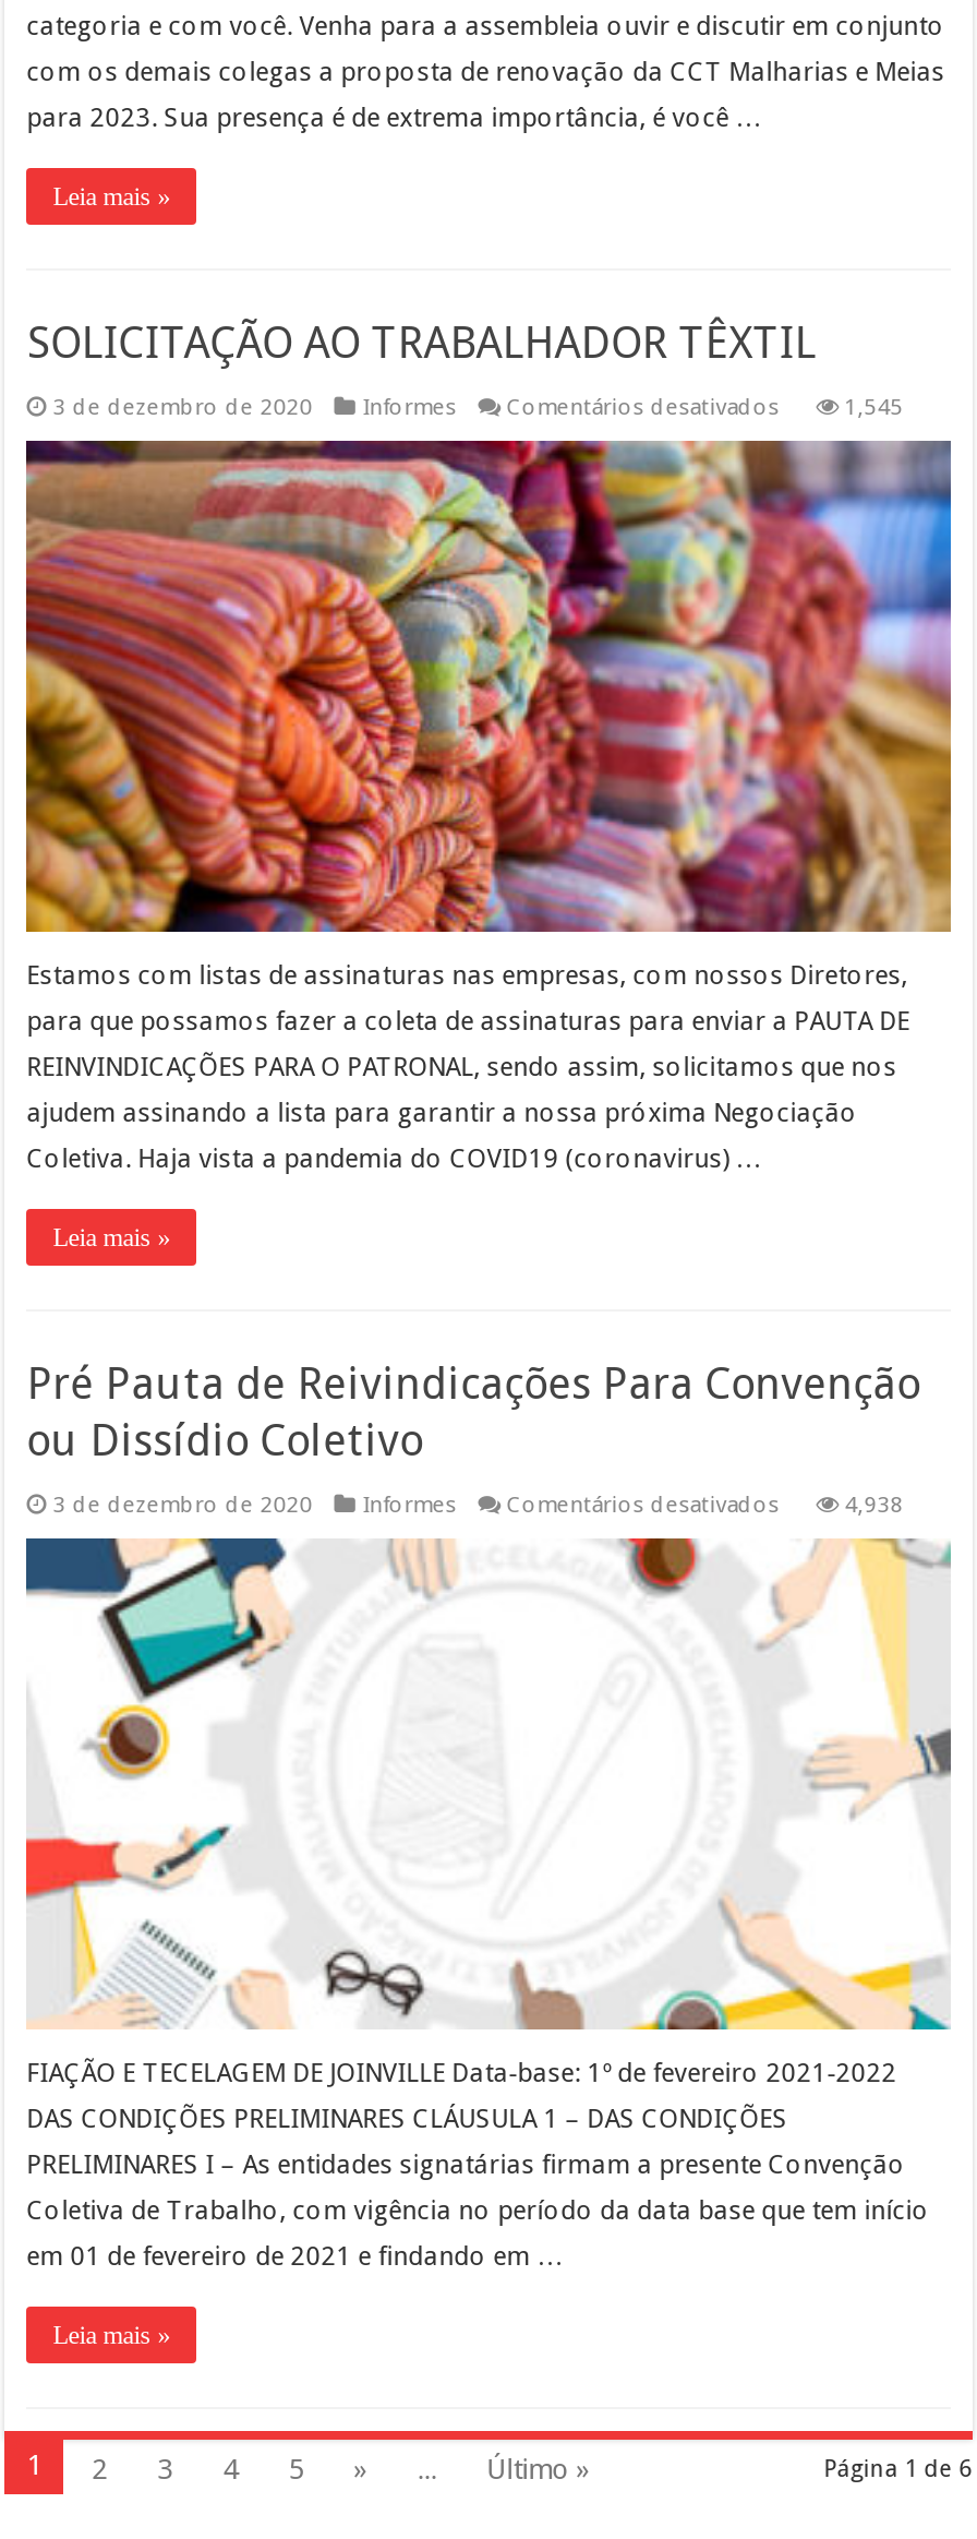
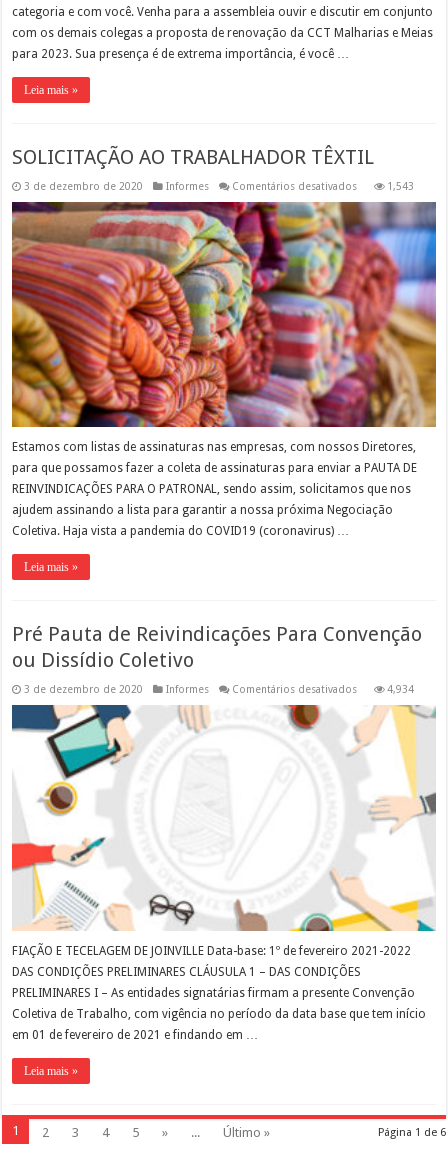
- 1,545
+ 1,543

- 4,938
+ 4,934
